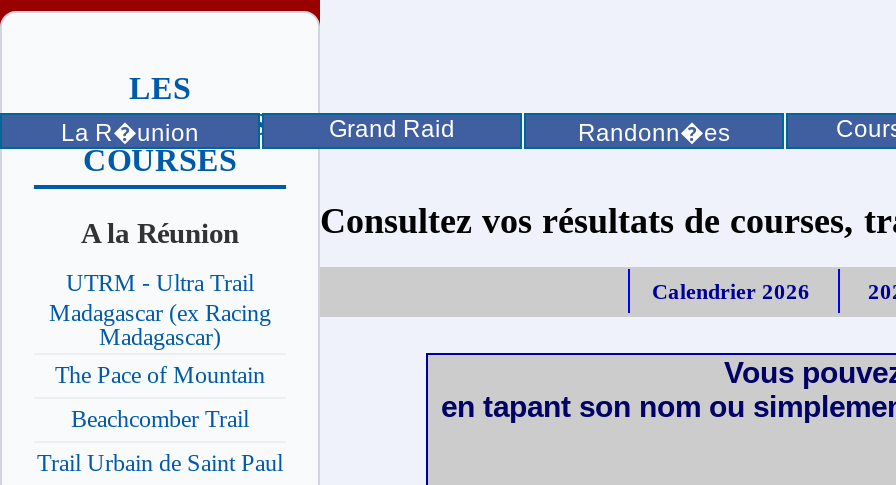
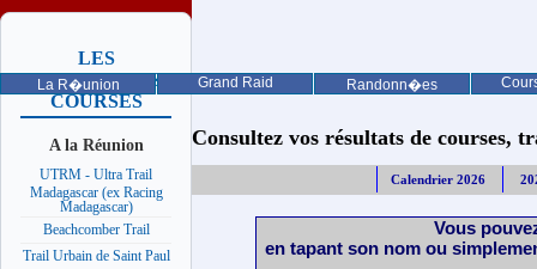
- The Pace of Mountain
